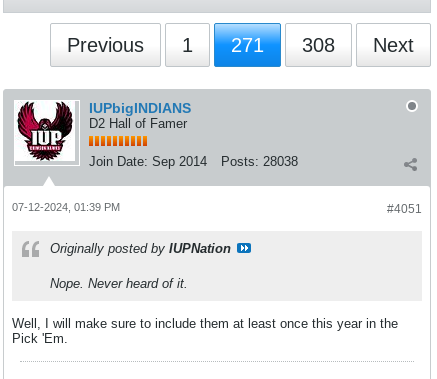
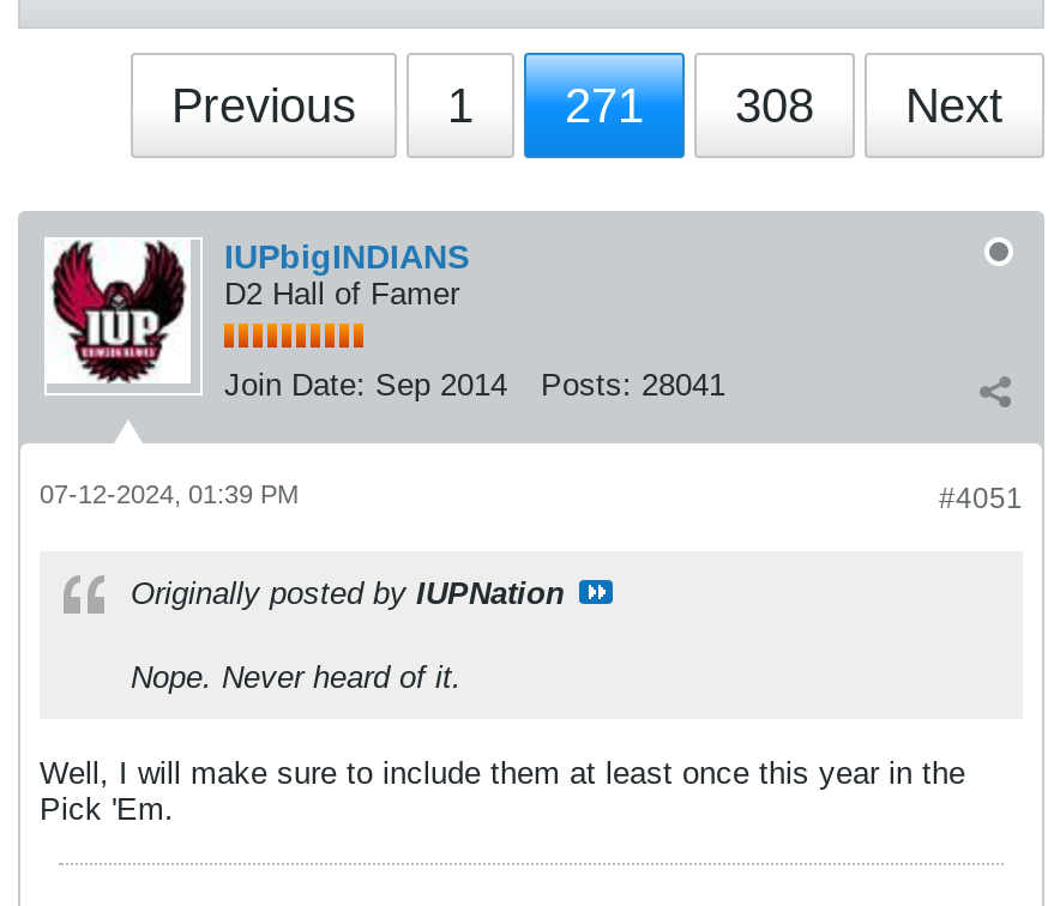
- Join Date: Sep 2014 Posts: 28038
+ Join Date: Sep 2014 Posts: 28041
